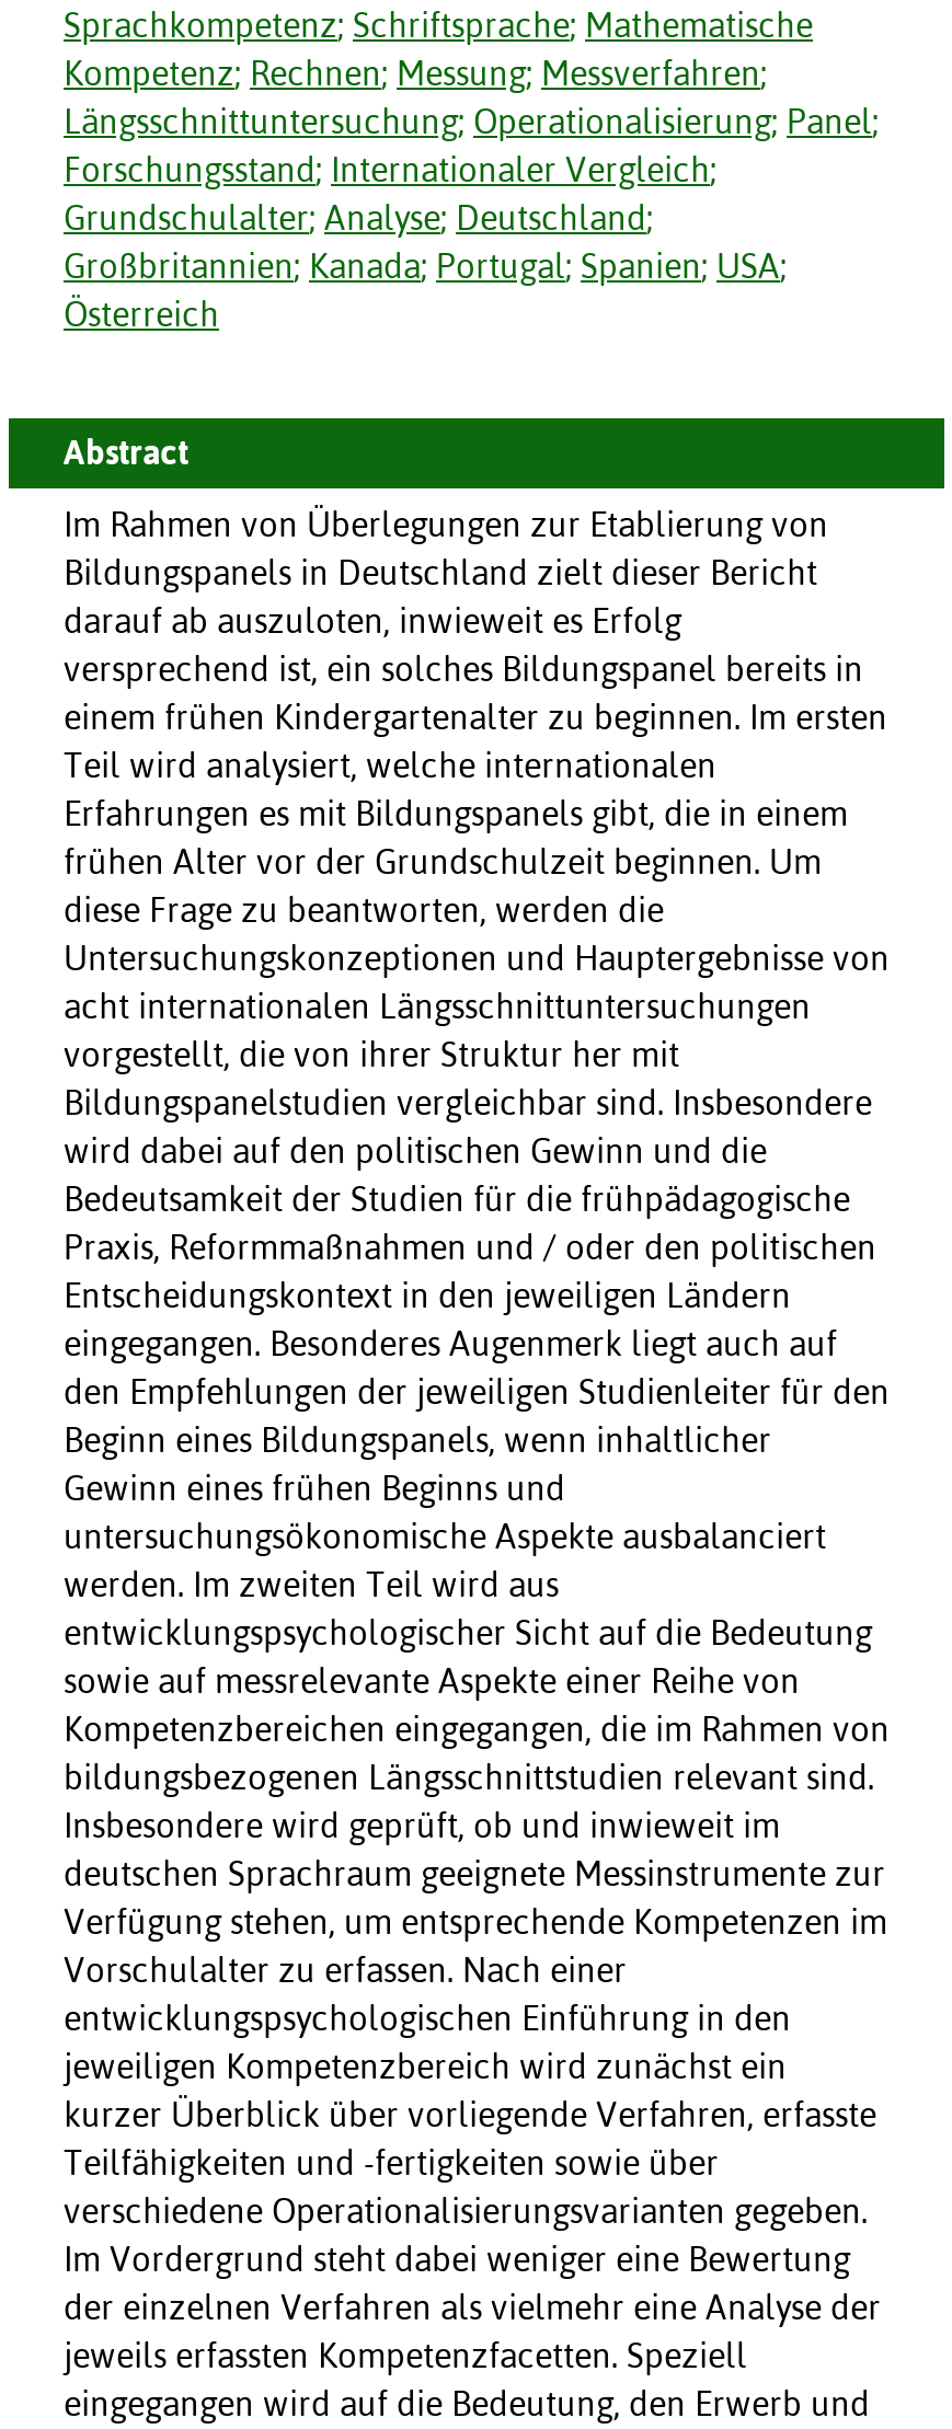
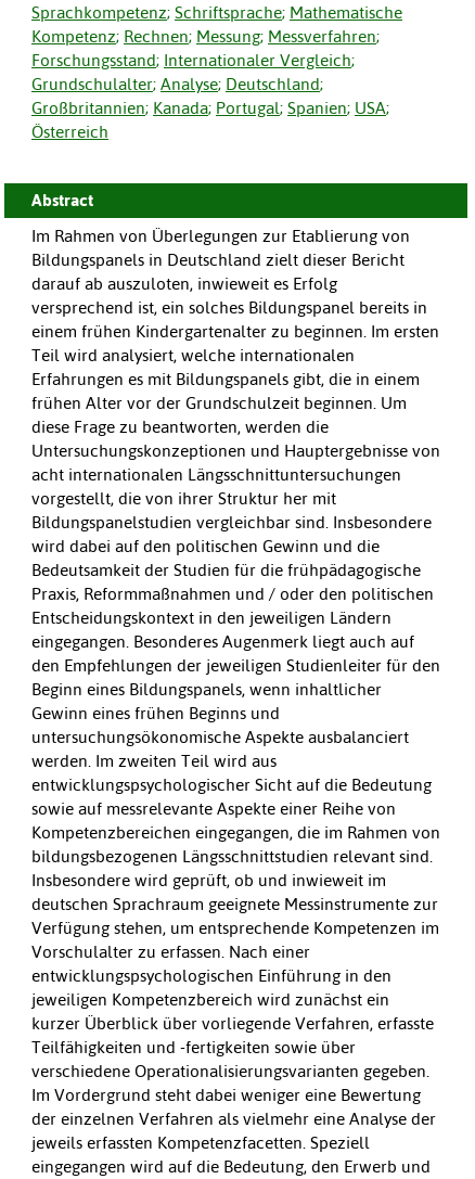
- Längsschnittuntersuchung; Operationalisierung; Panel;
